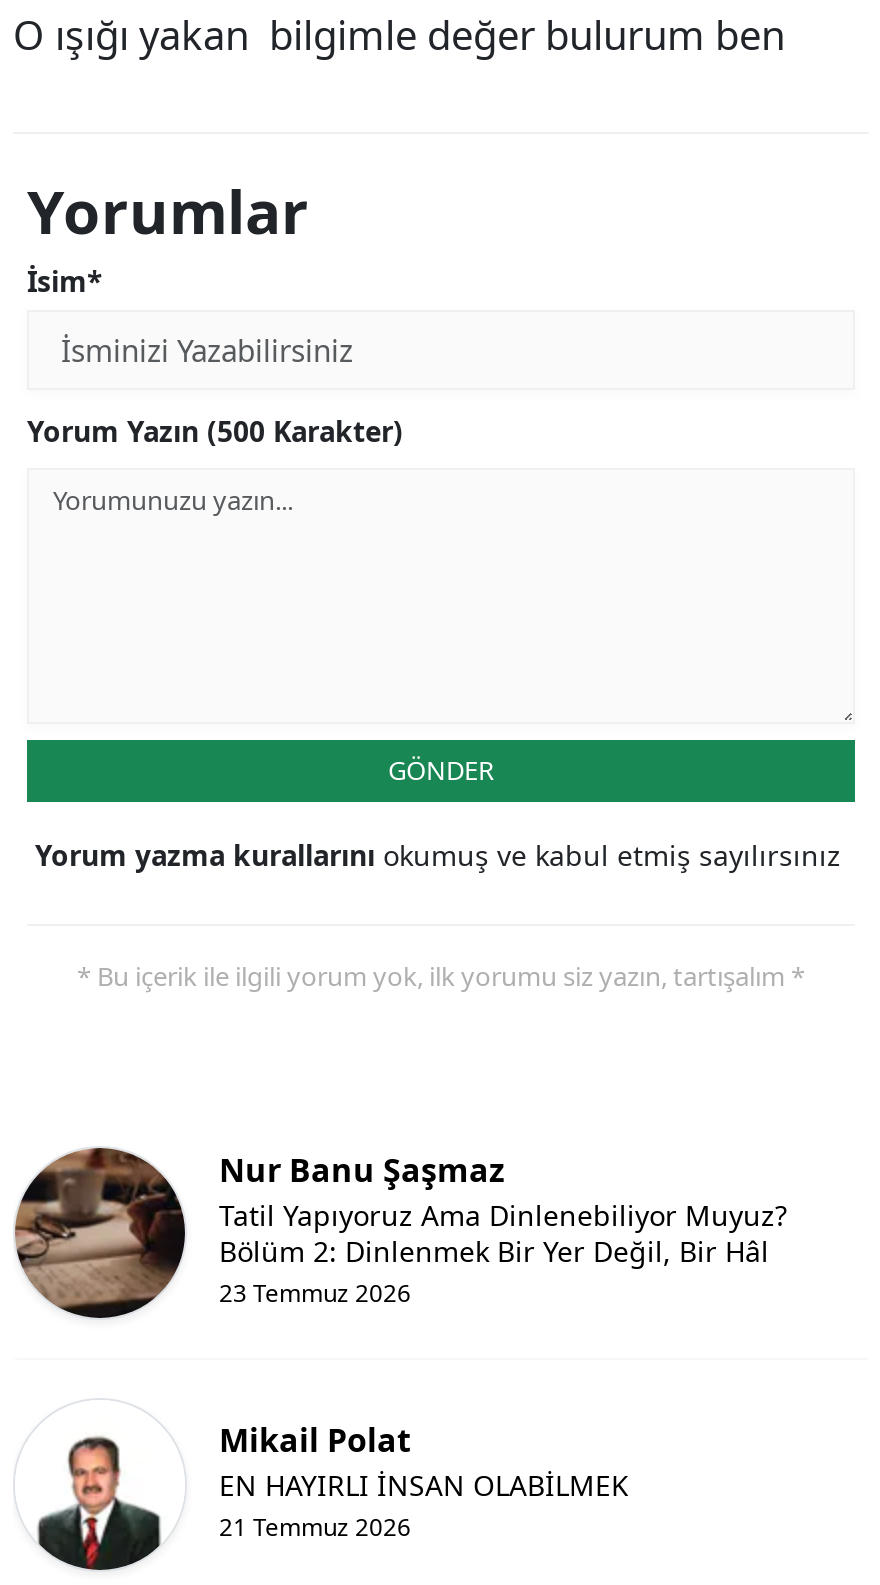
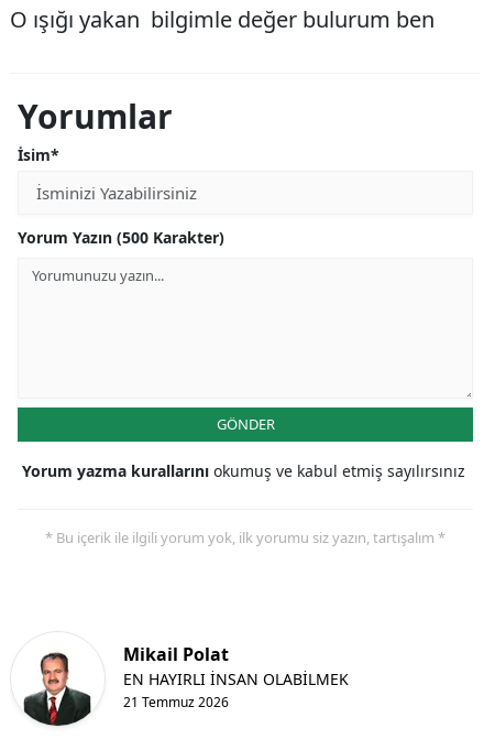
- [image]
- Nur Banu Şaşmaz
- 23 Temmuz 2026

- Tatil Yapıyoruz Ama Dinlenebiliyor Muyuz?
- Bölüm 2: Dinlenmek Bir Yer Değil, Bir Hâl
